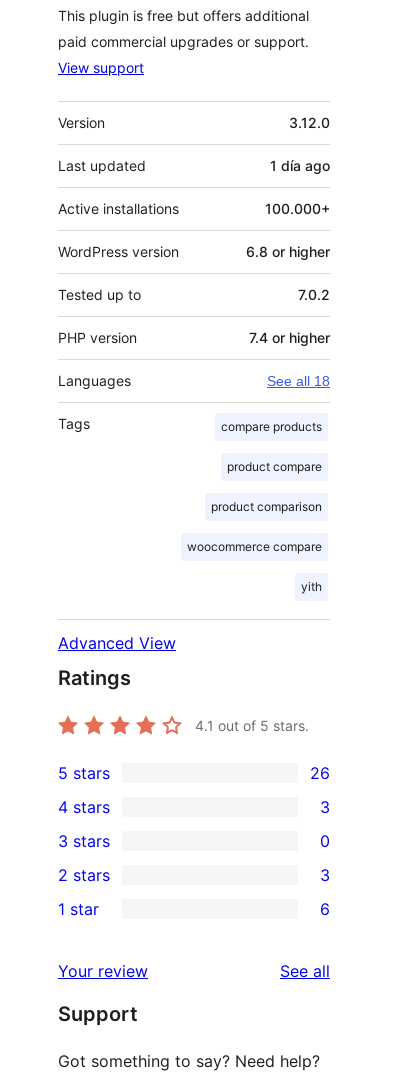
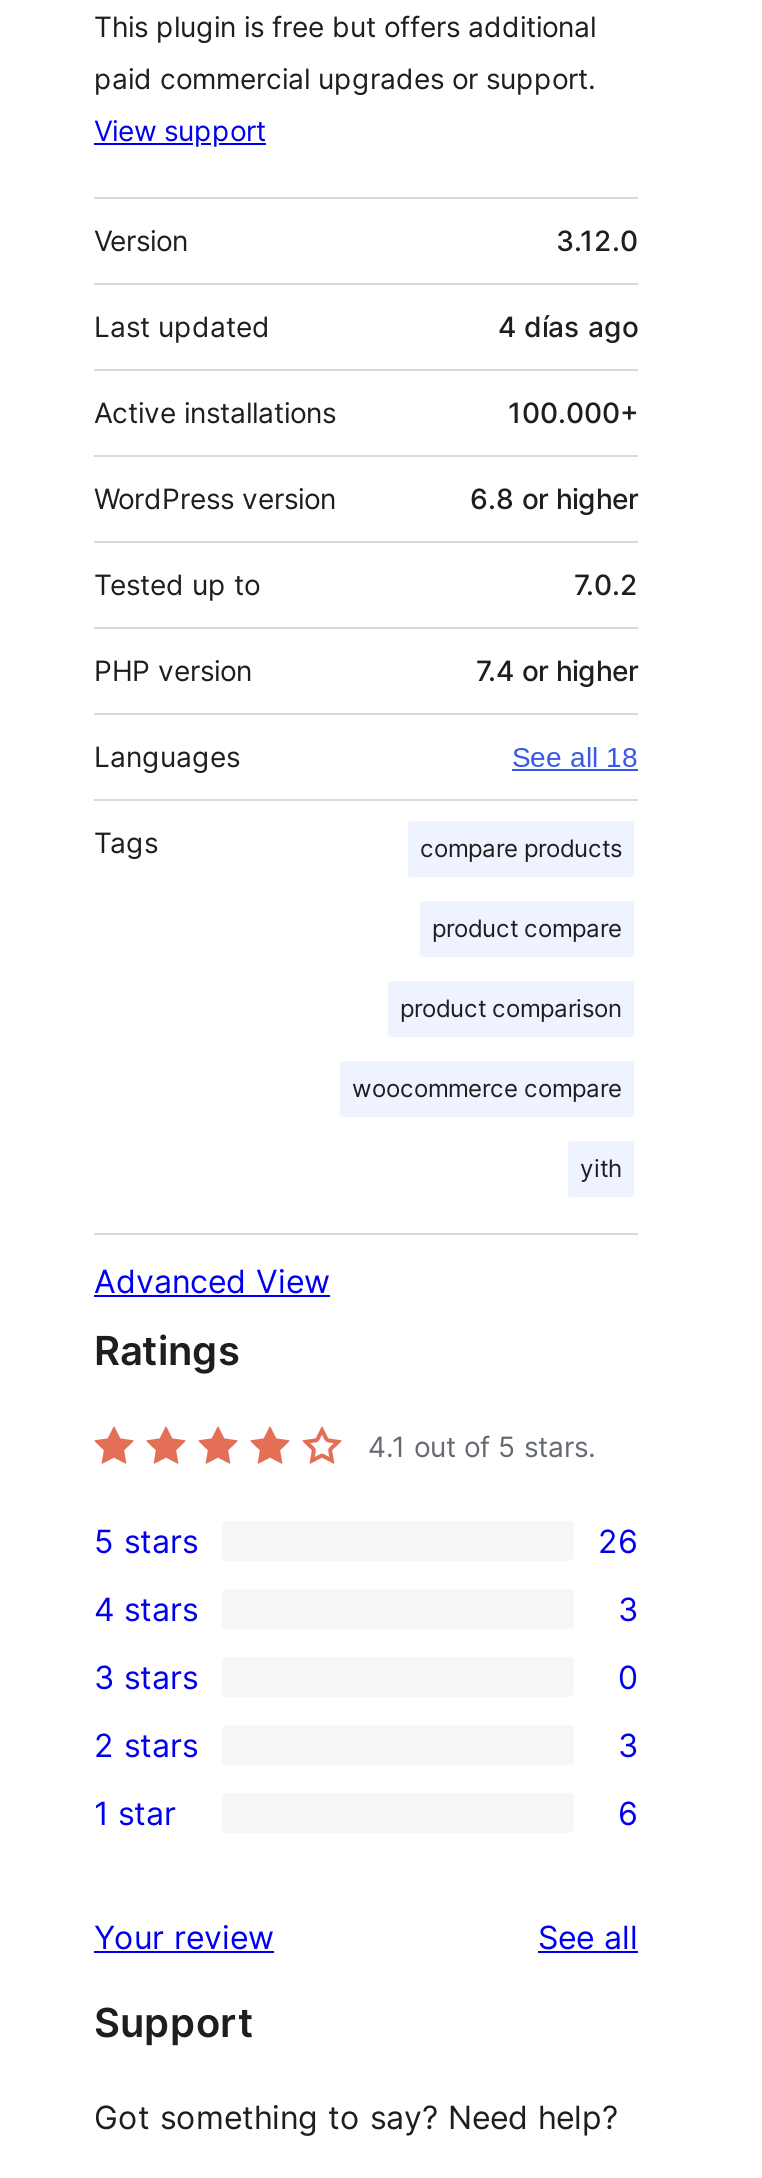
- 1 día ago
+ 4 días ago
